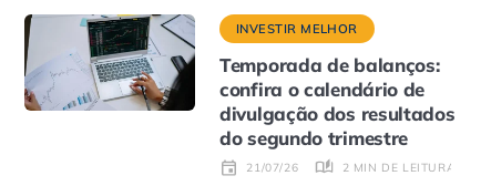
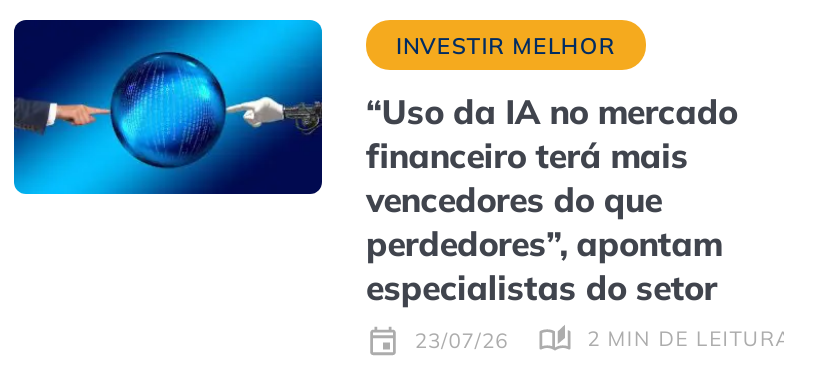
- [image]
- Temporada de balanços:
- confira o calendário de
- divulgação dos resultados
- do segundo trimestre
+ [image]
+ “Uso da IA no mercado
+ financeiro terá mais
+ vencedores do que
+ perdedores”, apontam
+ especialistas do setor

- 21/07/26
+ 23/07/26
